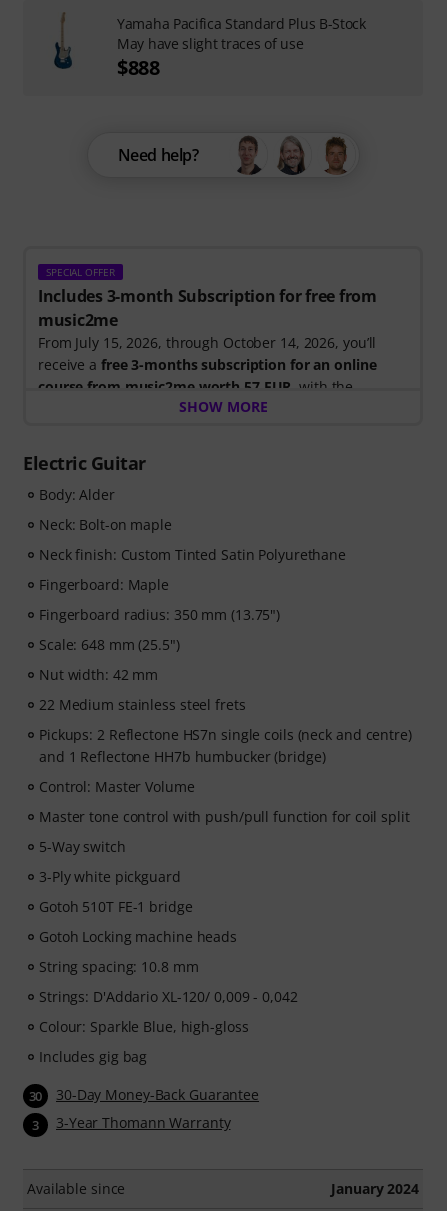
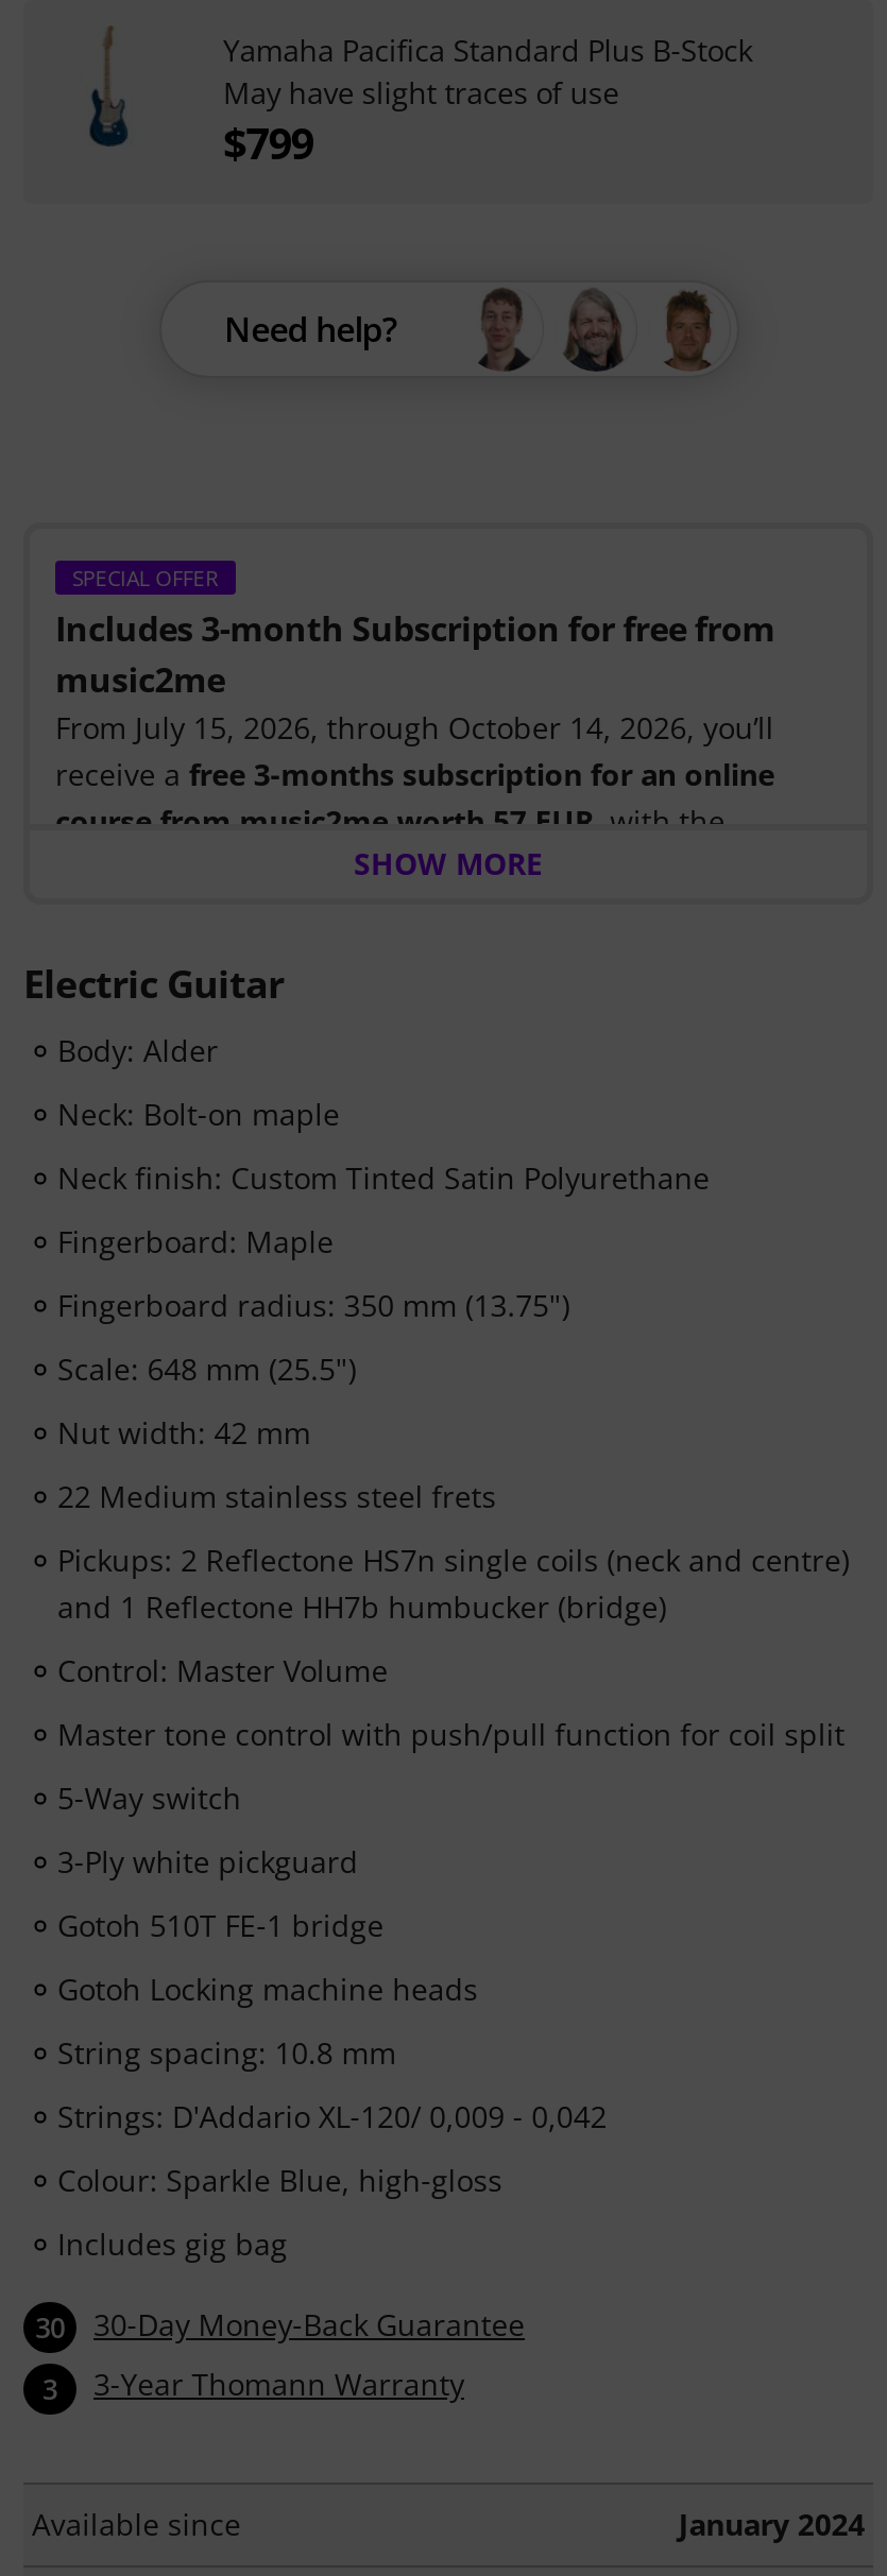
- $888
+ $799
